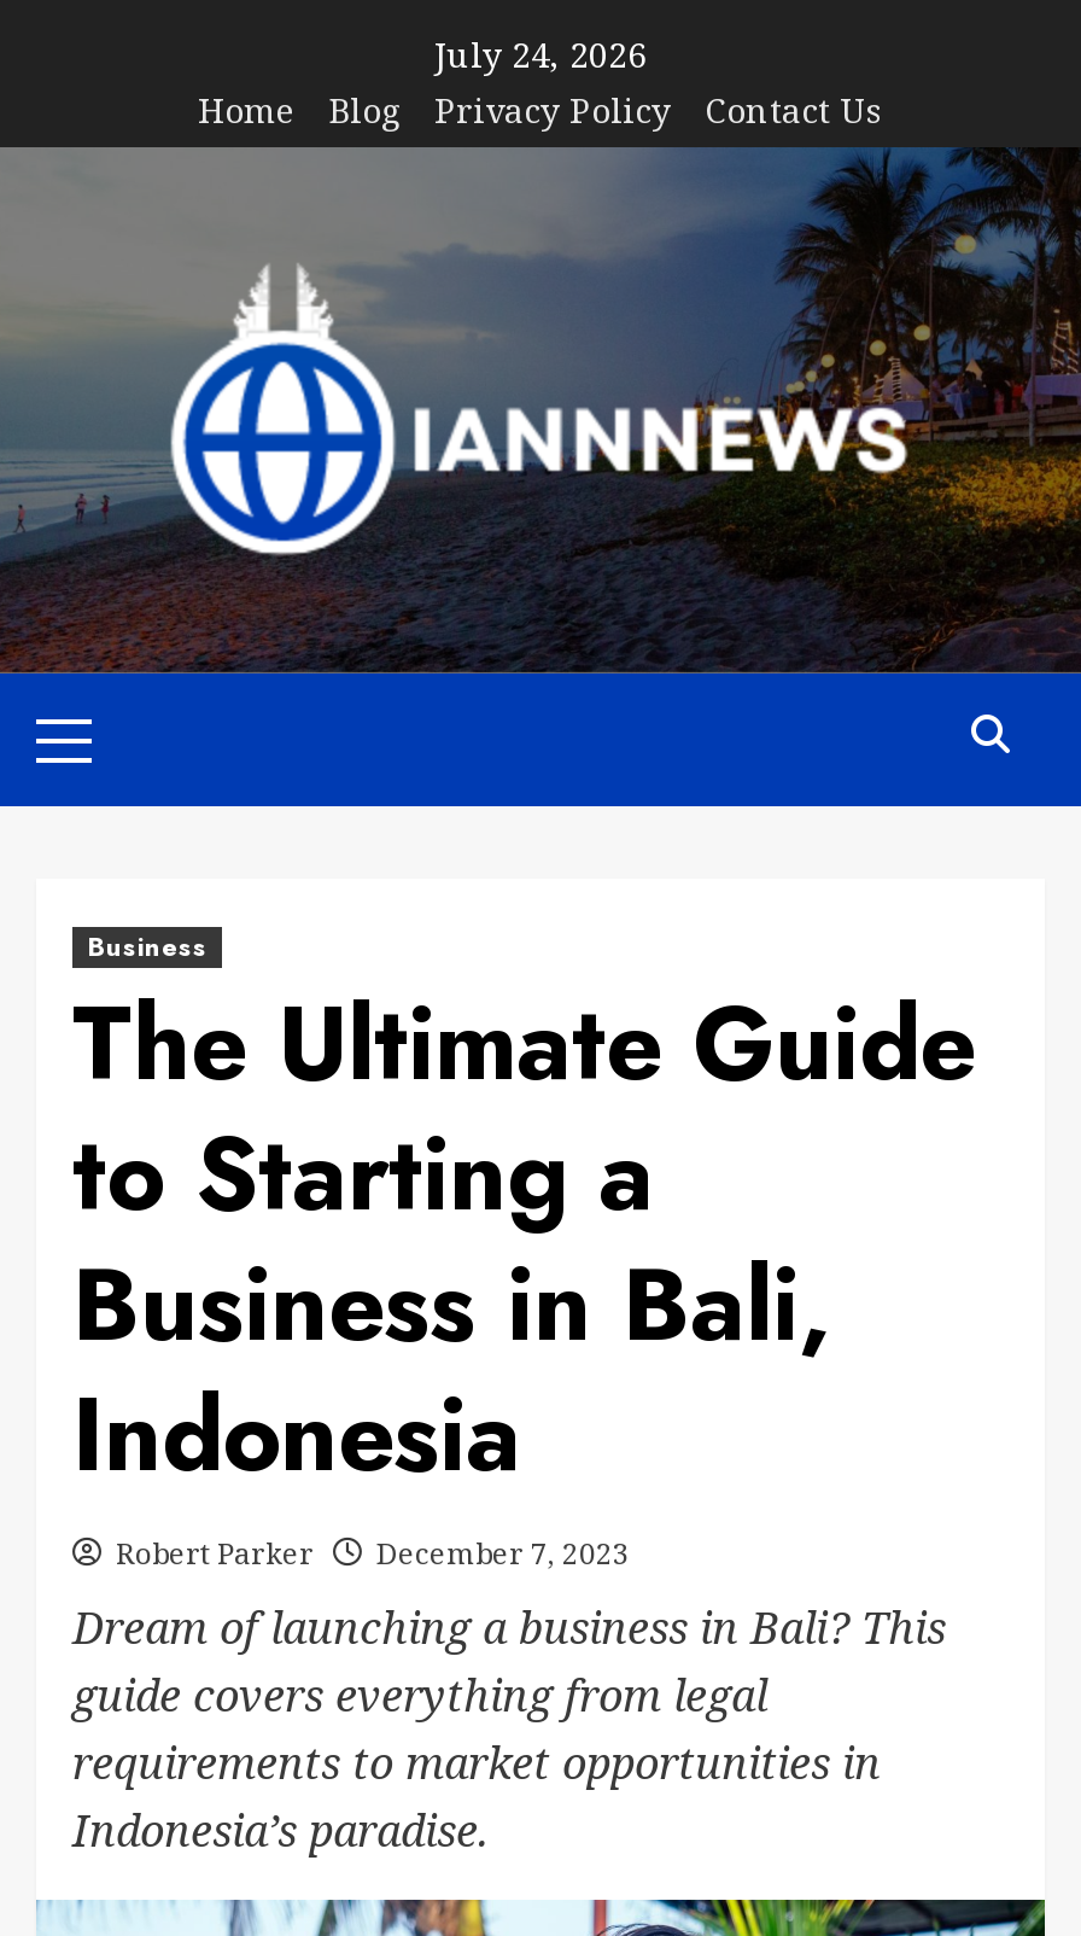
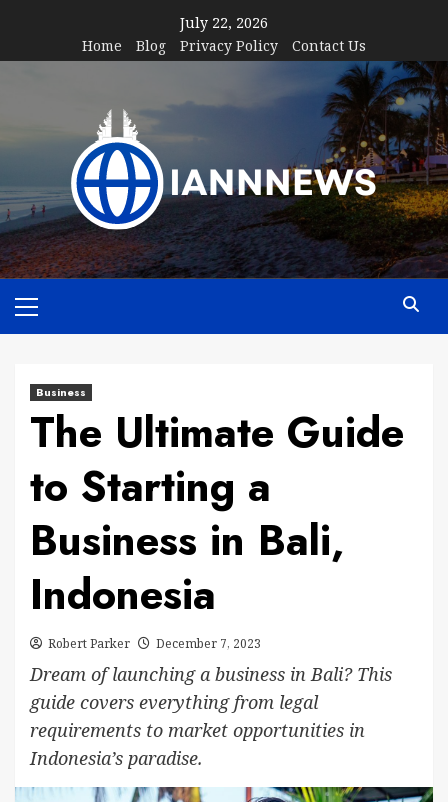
- July 24, 2026
+ July 22, 2026
